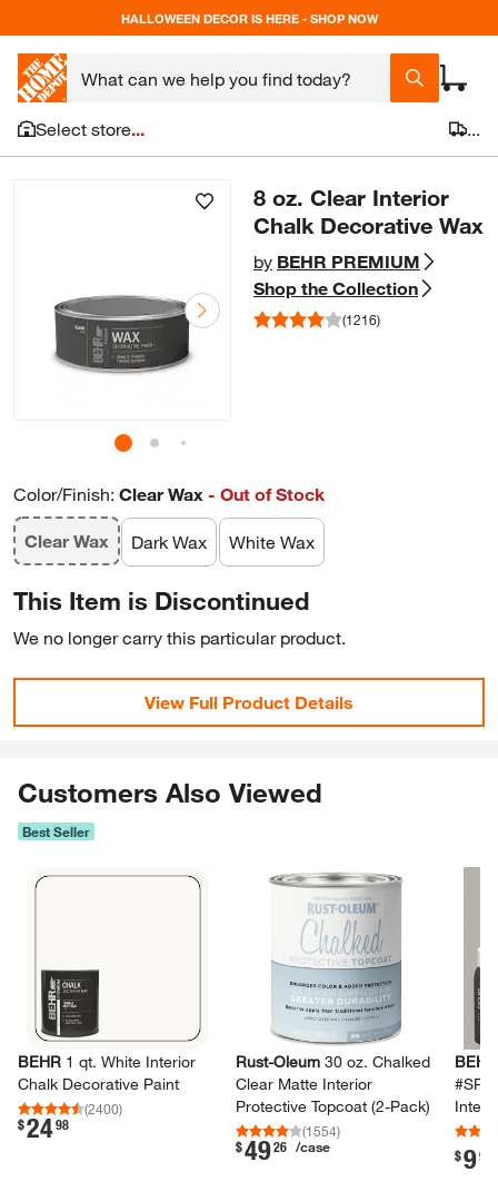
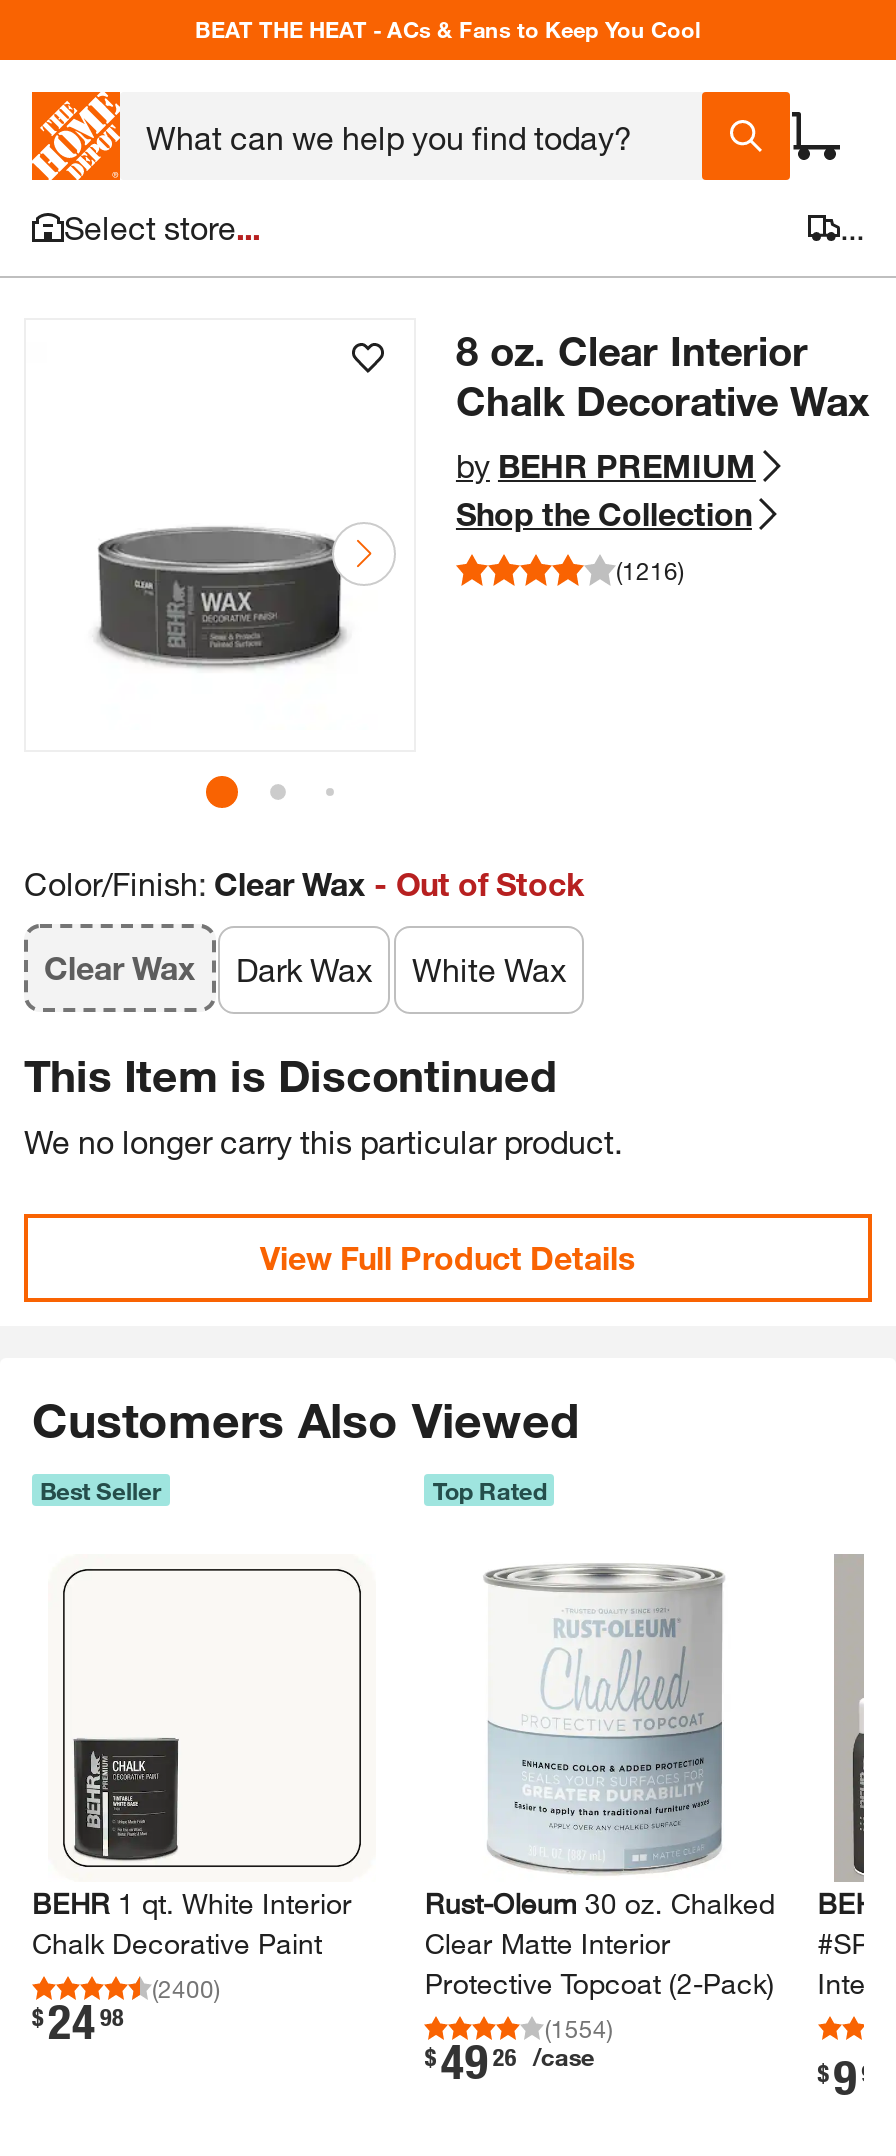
- HALLOWEEN DECOR IS HERE - SHOP NOW
+ BEAT THE HEAT - ACs & Fans to Keep You Cool

+ Top Rated
